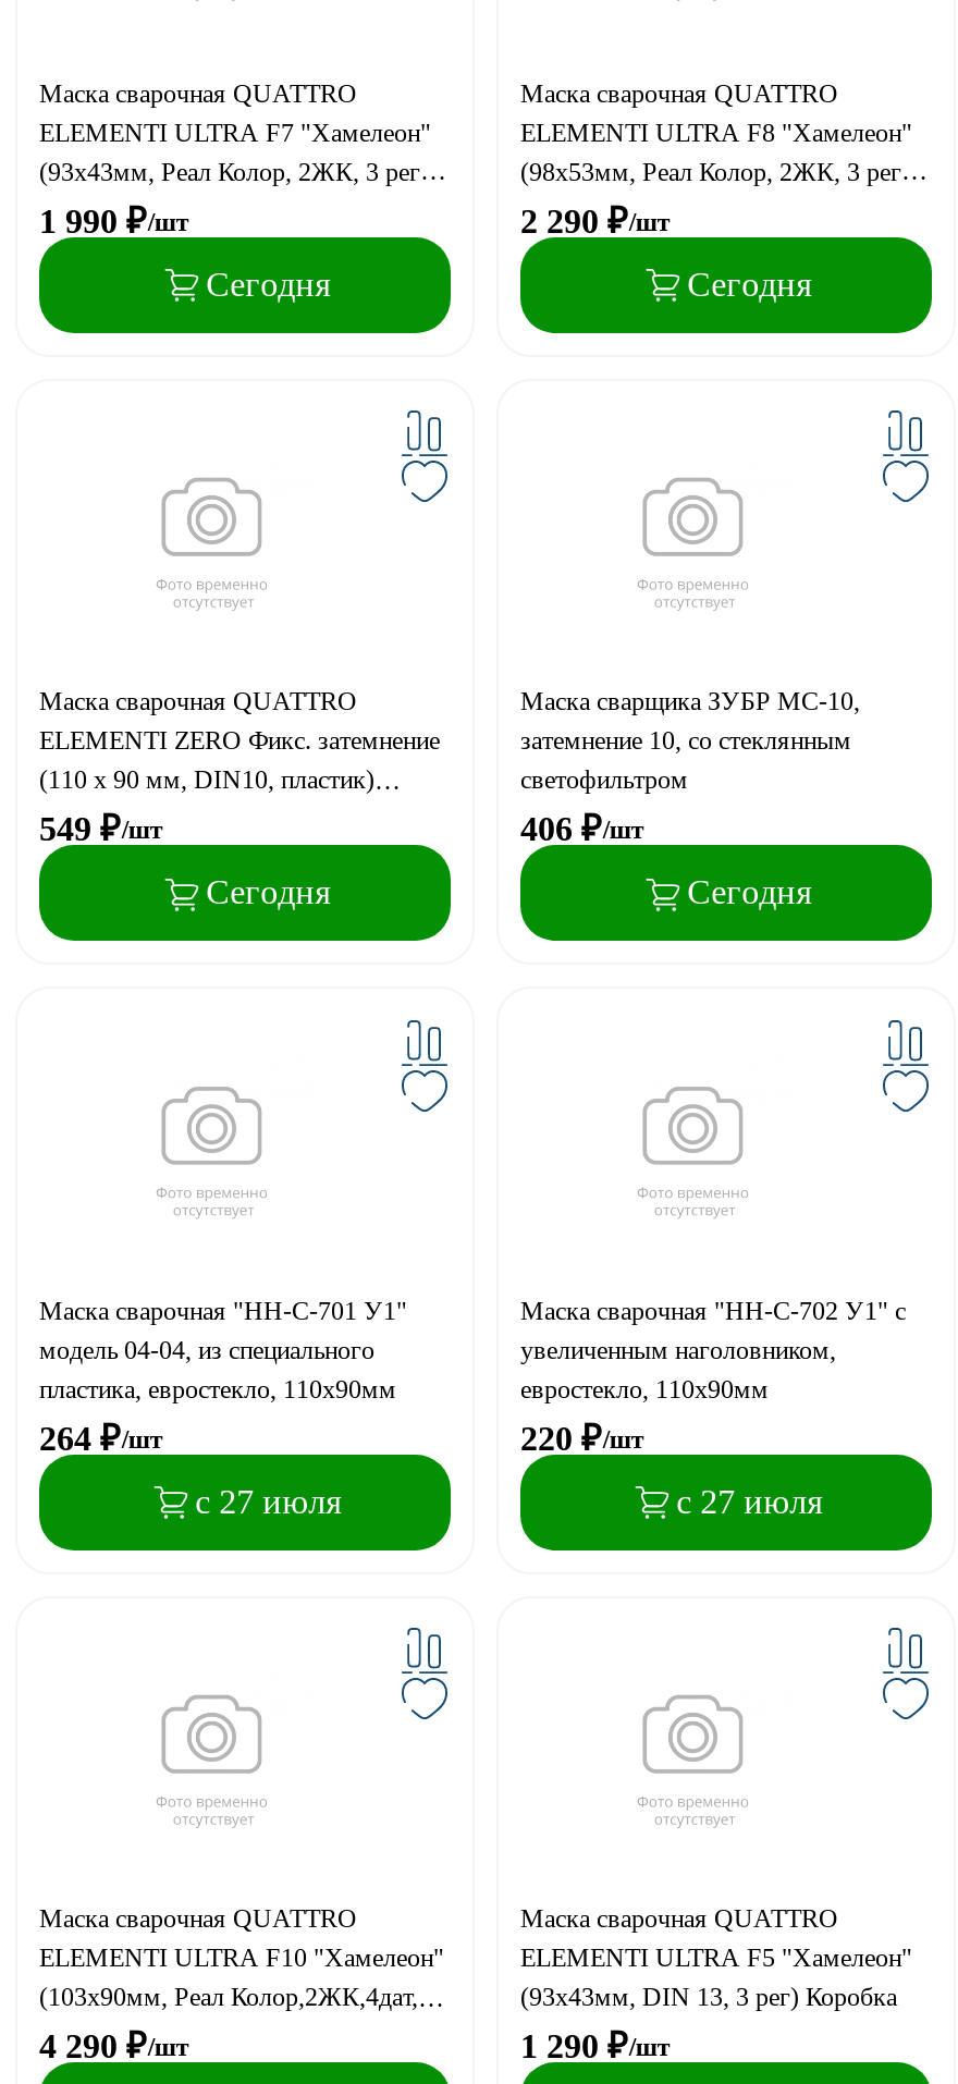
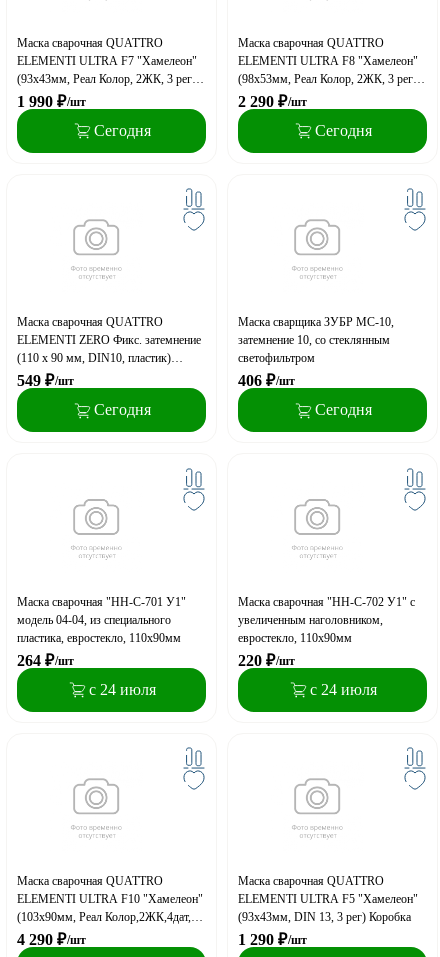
- с 27 июля
+ с 24 июля

- с 27 июля
+ с 24 июля
